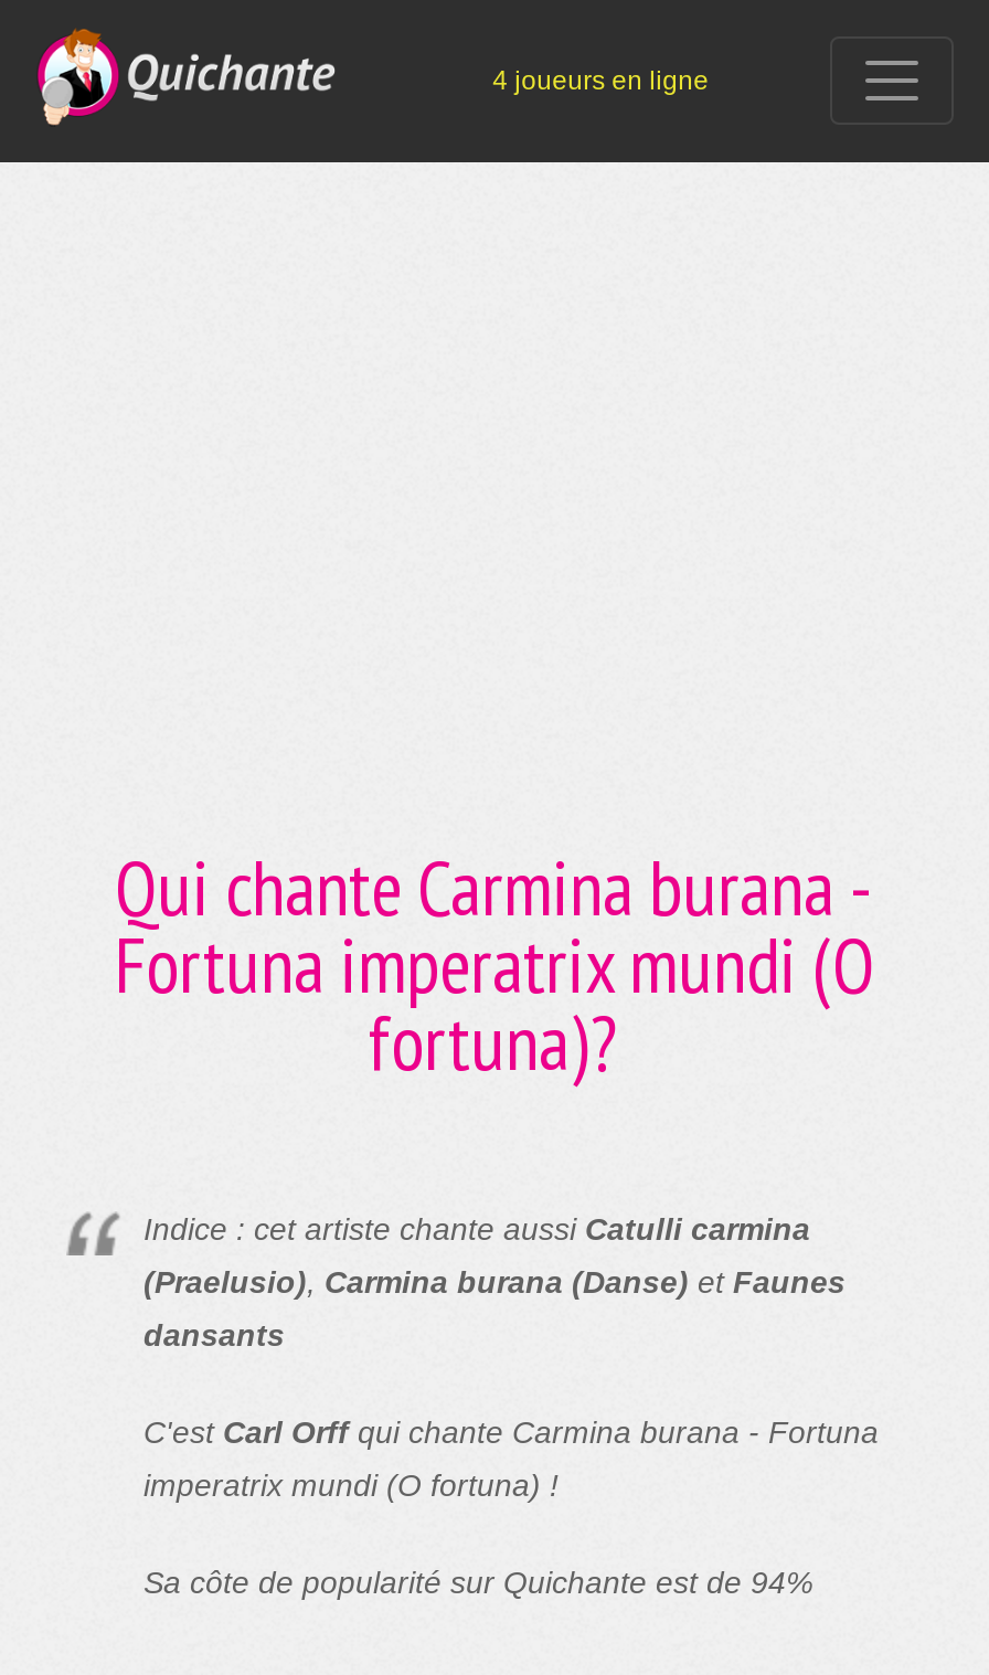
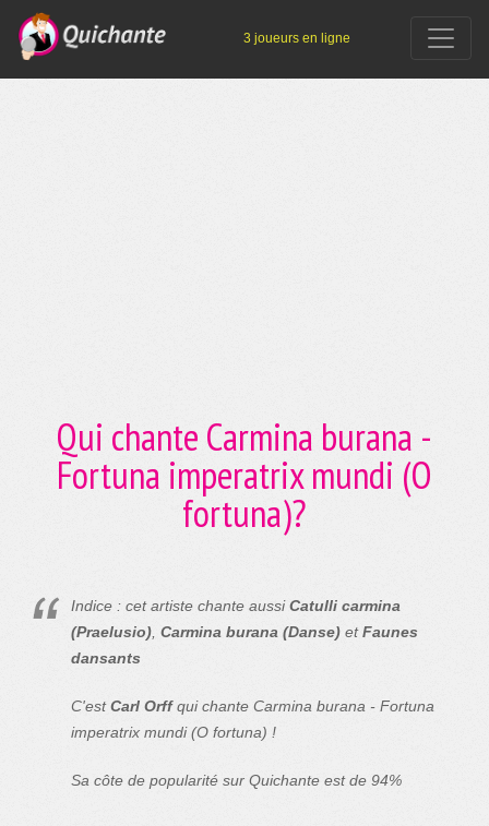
- 4 joueurs en ligne
+ 3 joueurs en ligne
